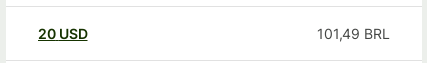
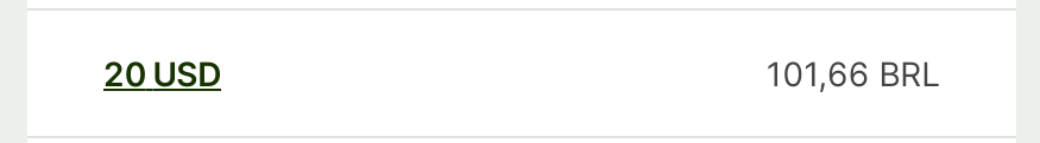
- 101,49 BRL
+ 101,66 BRL
